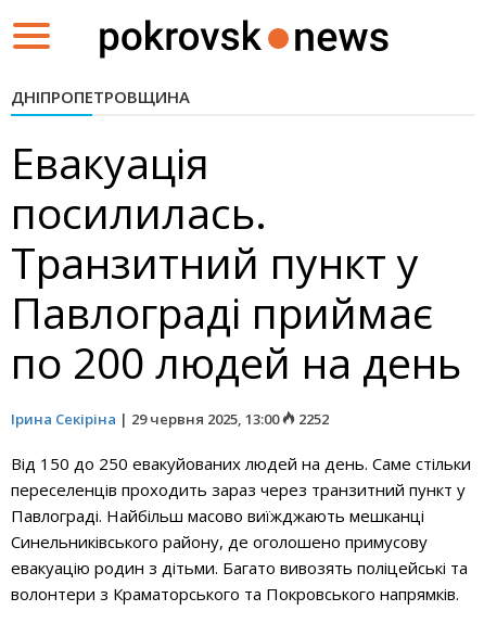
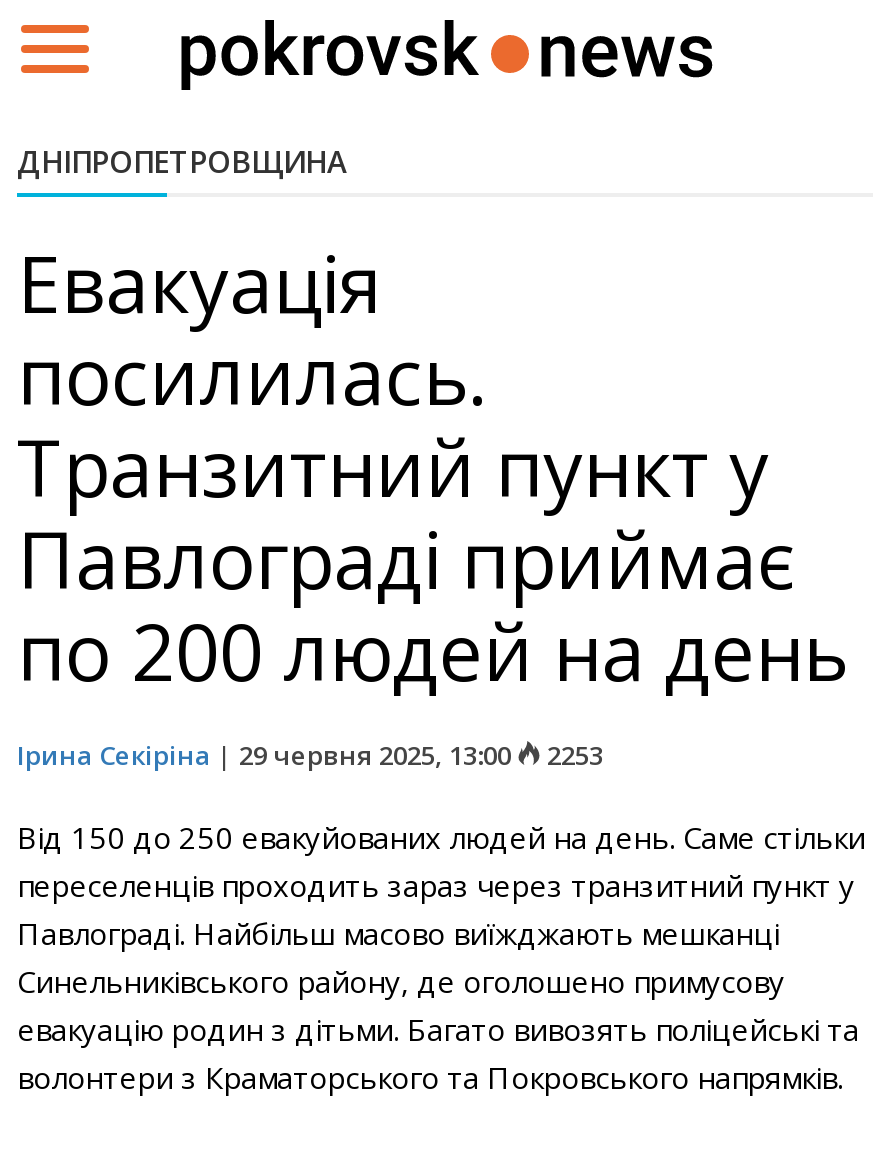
- 2252
+ 2253
